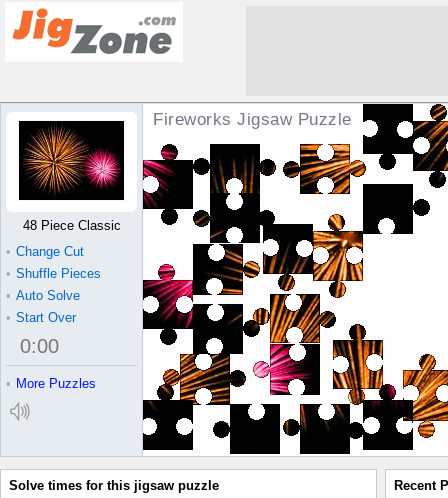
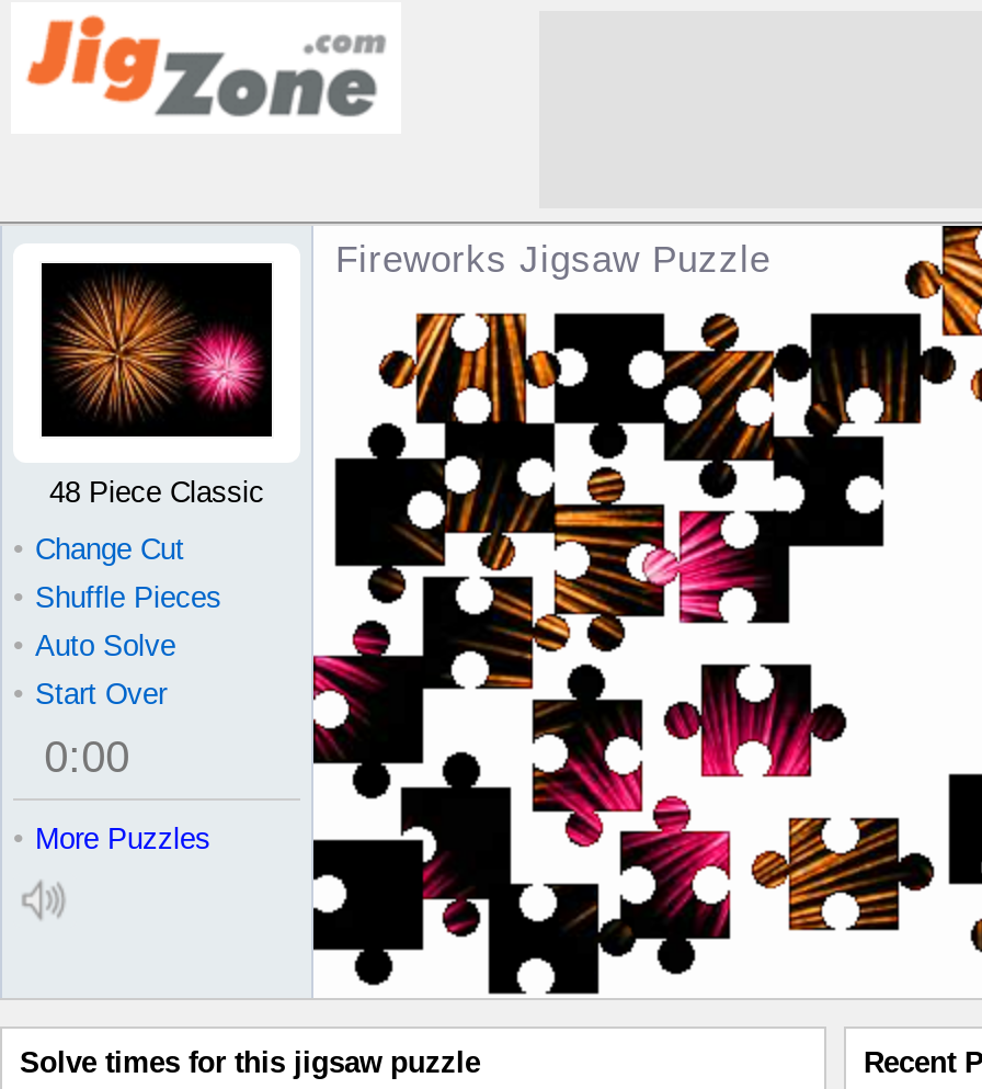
- [image]
+ [image]
